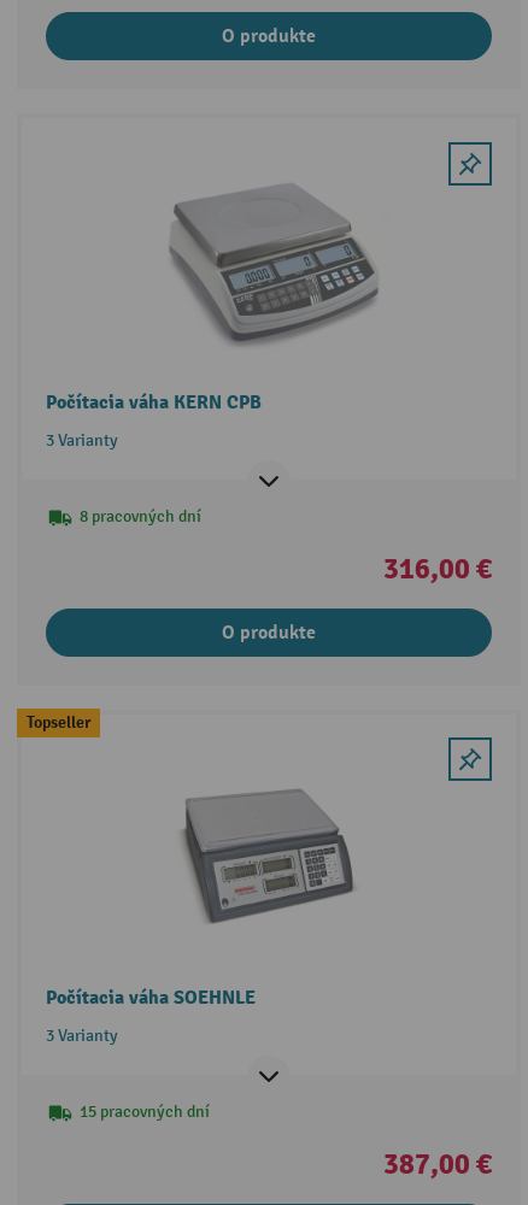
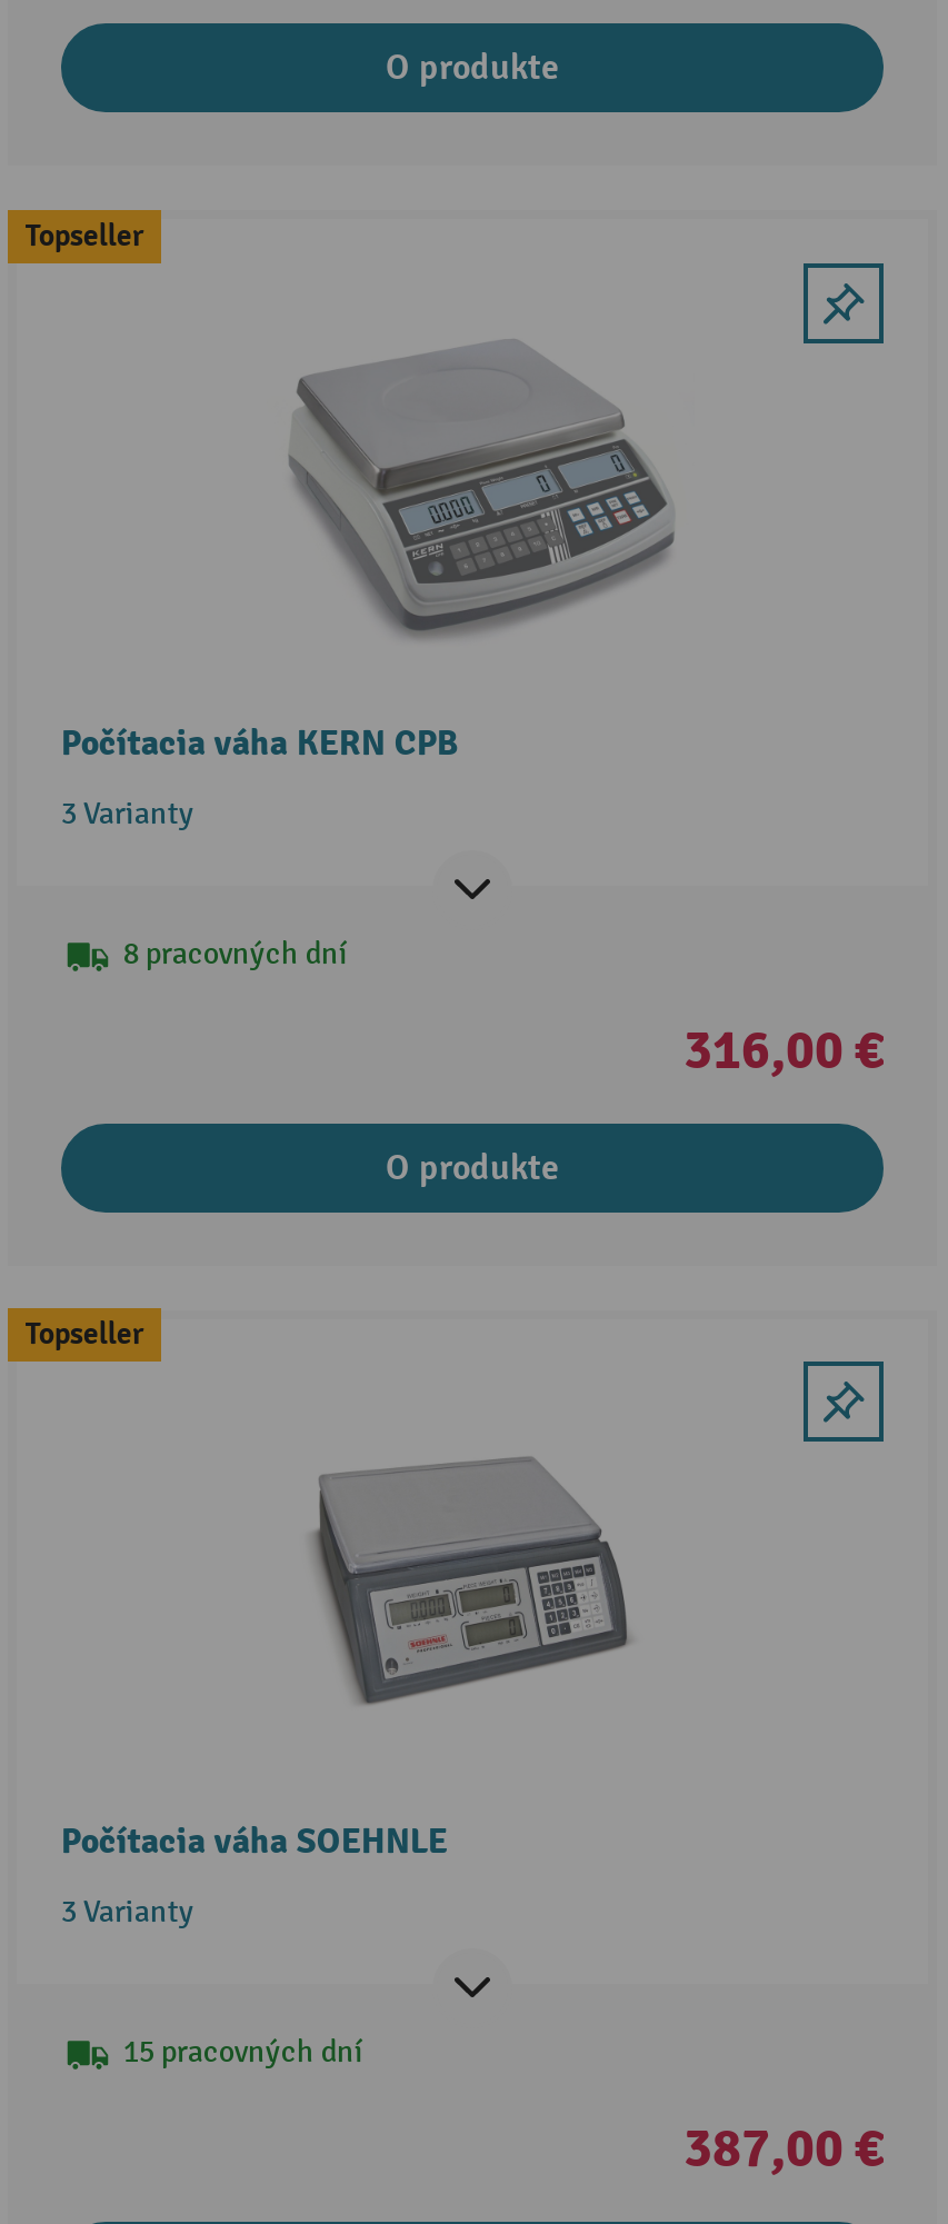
+ Topseller
